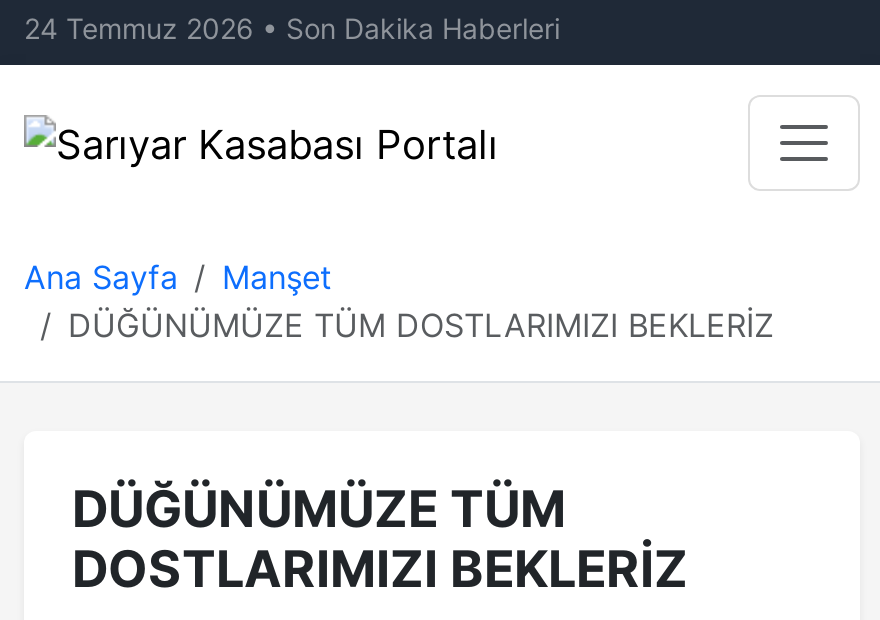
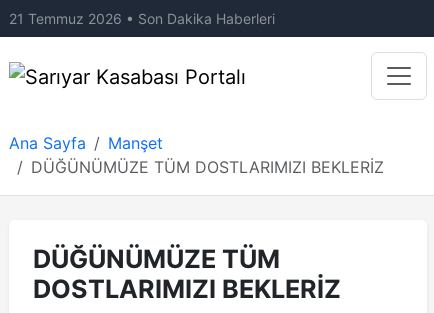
- 24 Temmuz 2026 • Son Dakika Haberleri
+ 21 Temmuz 2026 • Son Dakika Haberleri
